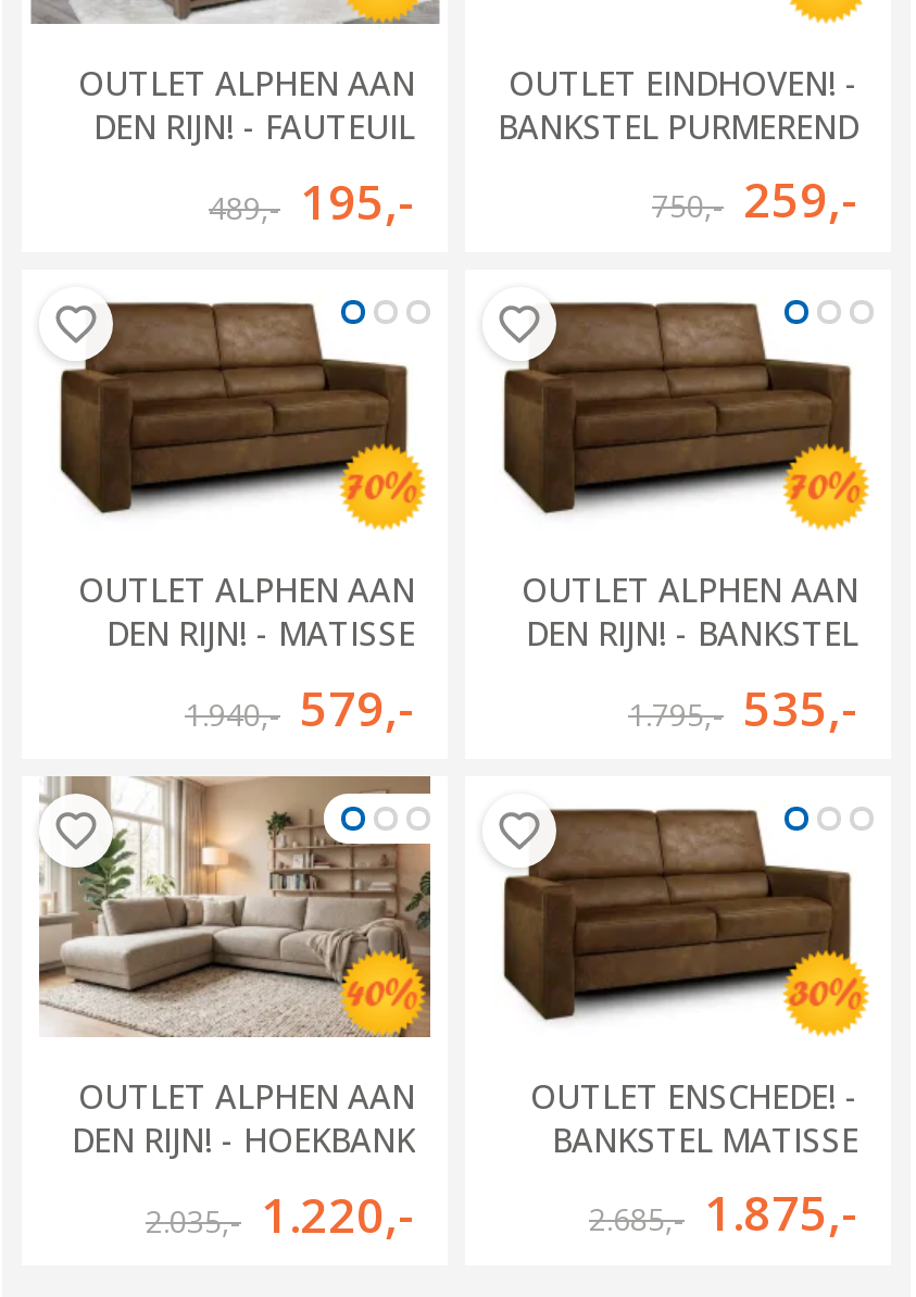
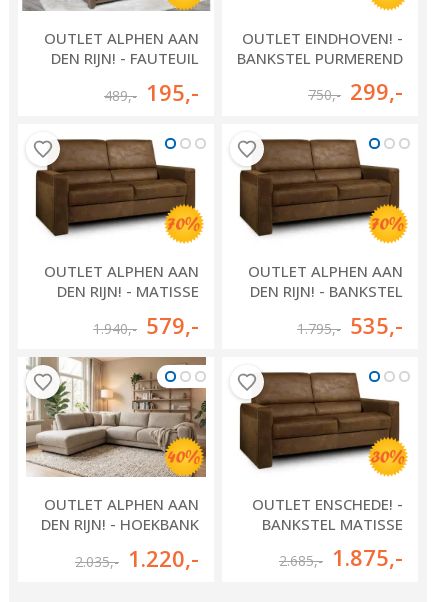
- 750,- 259,-
+ 750,- 299,-
